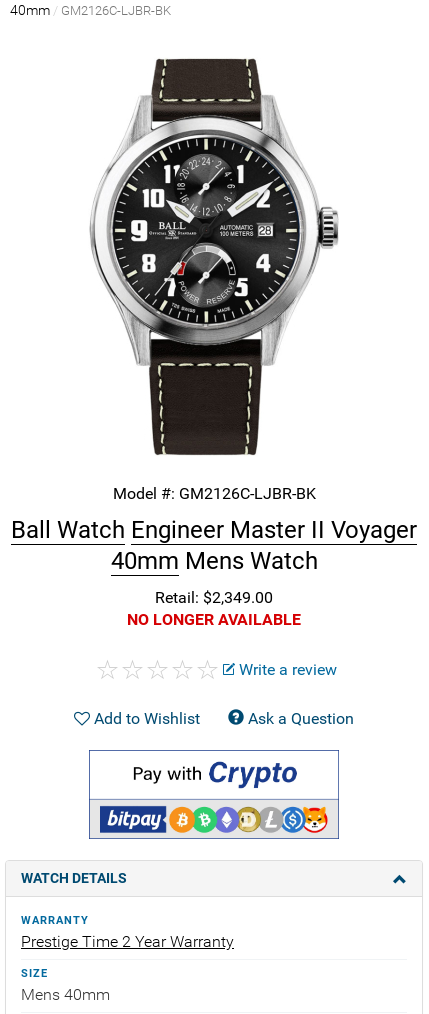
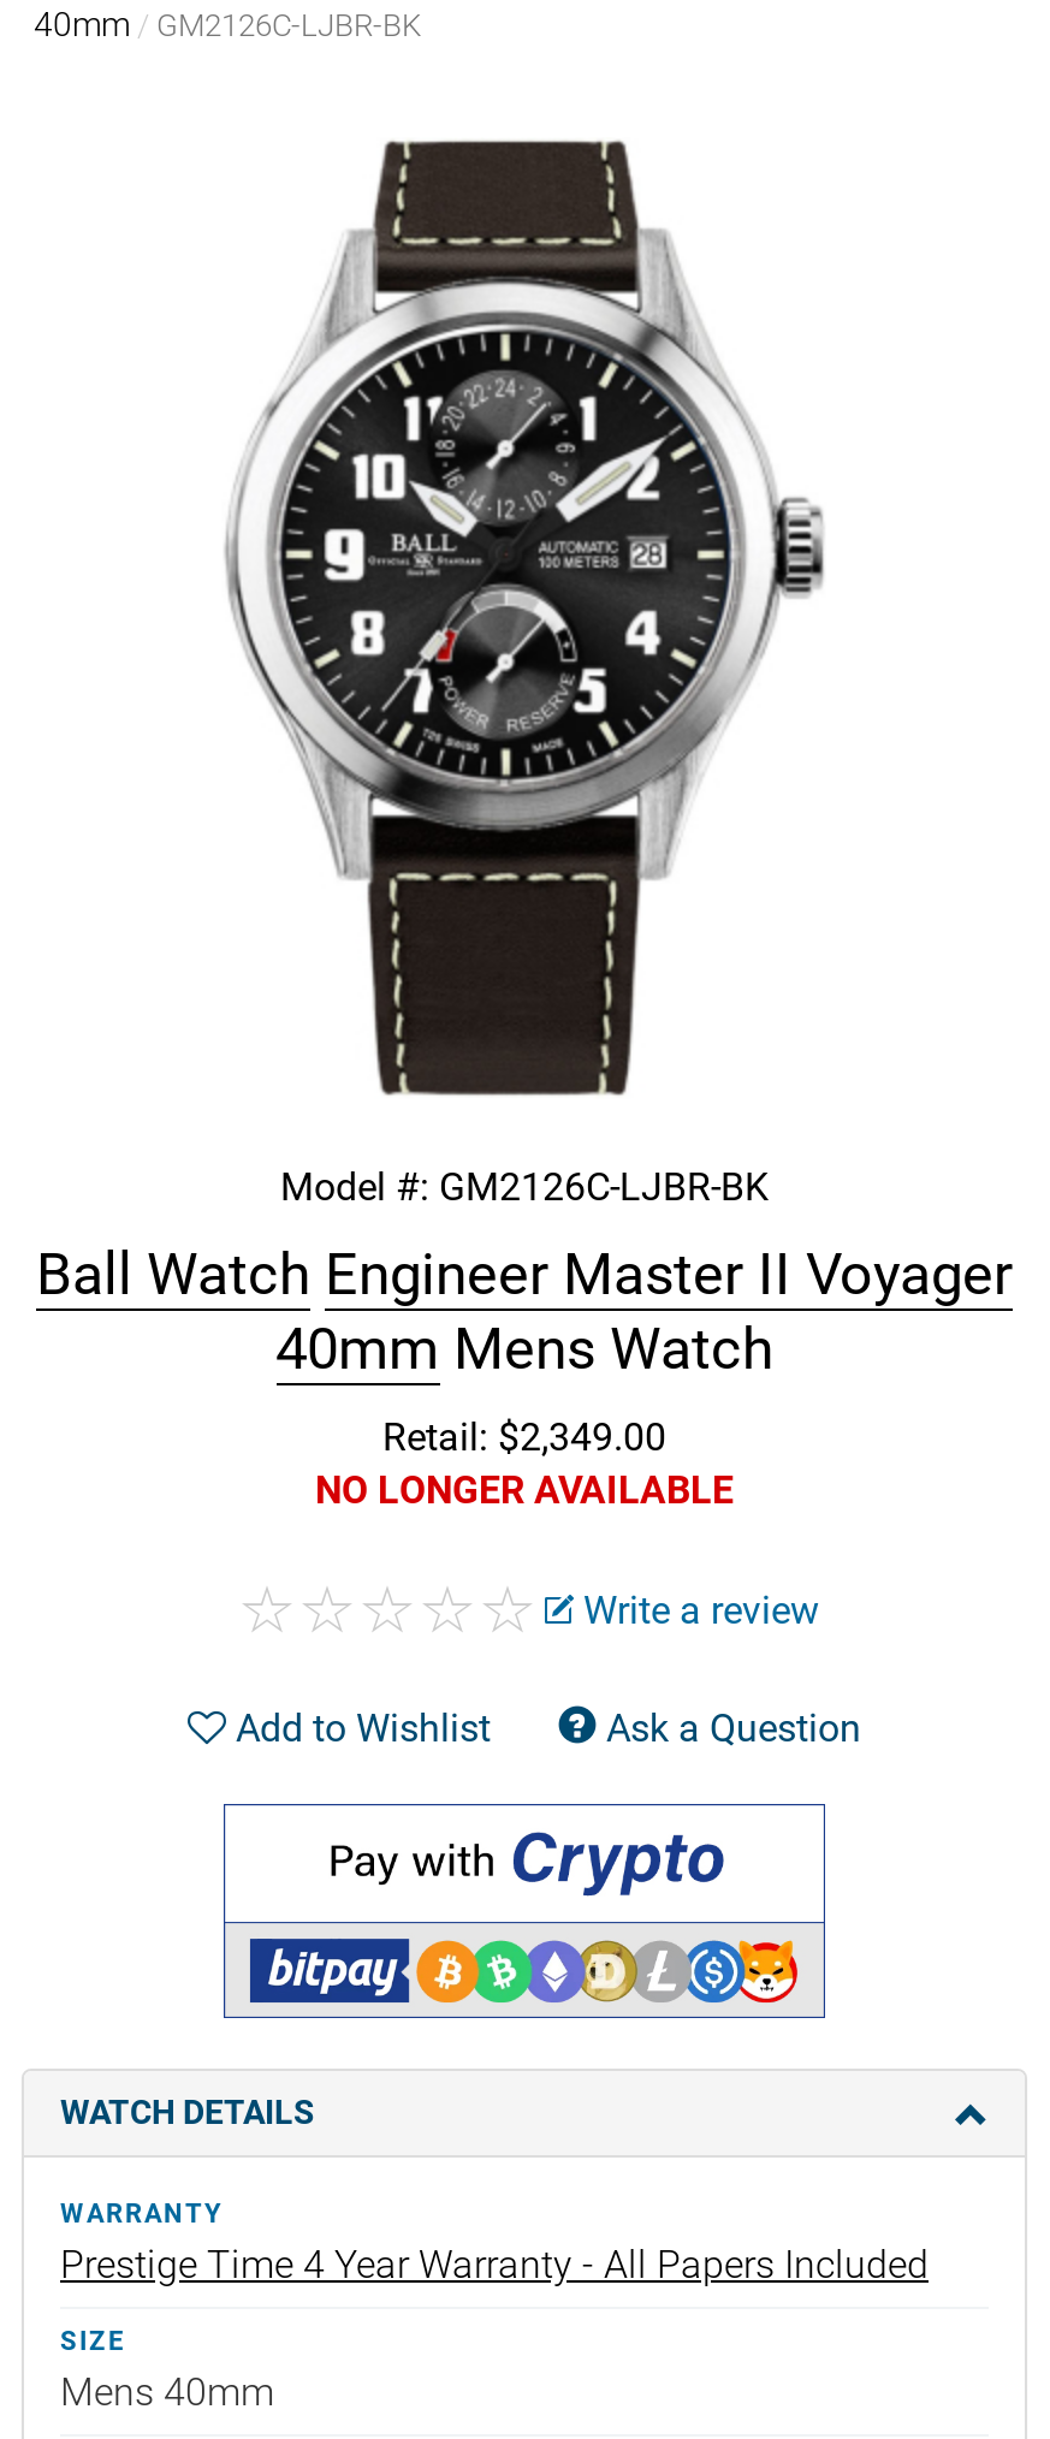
- Prestige Time 2 Year Warranty
+ Prestige Time 4 Year Warranty - All Papers Included
